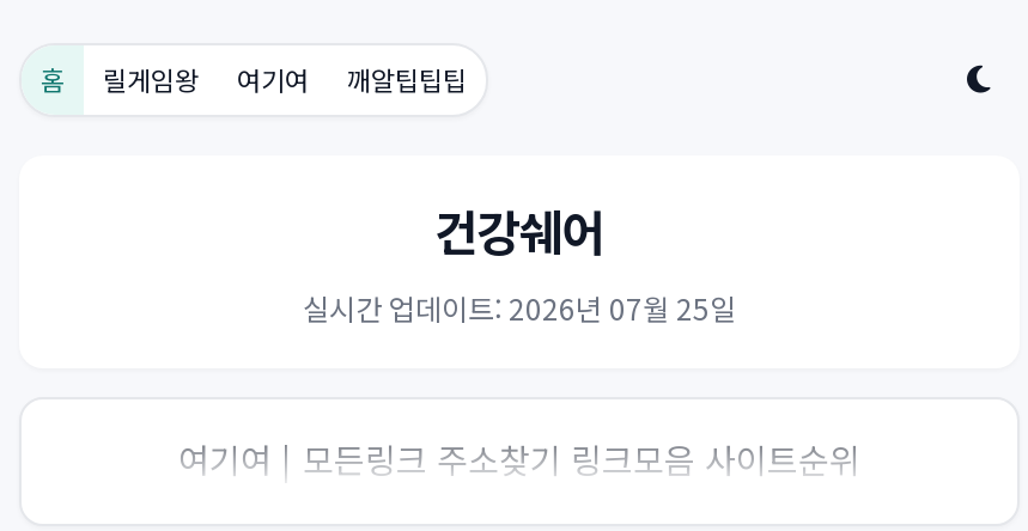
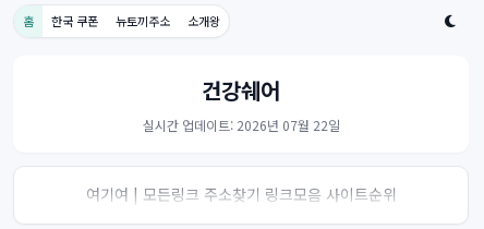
- 릴게임왕
- 여기여
- 깨알팁팁팁
+ 한국 쿠폰
+ 뉴토끼주소
+ 소개왕

- 실시간 업데이트: 2026년 07월 25일
+ 실시간 업데이트: 2026년 07월 22일
